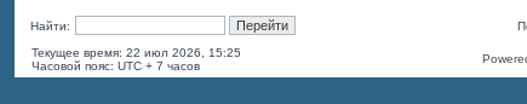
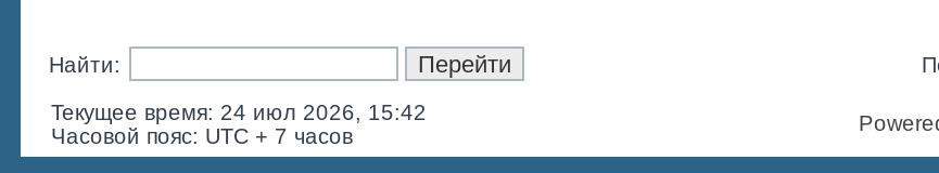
- Текущее время: 22 июл 2026, 15:25
+ Текущее время: 24 июл 2026, 15:42
